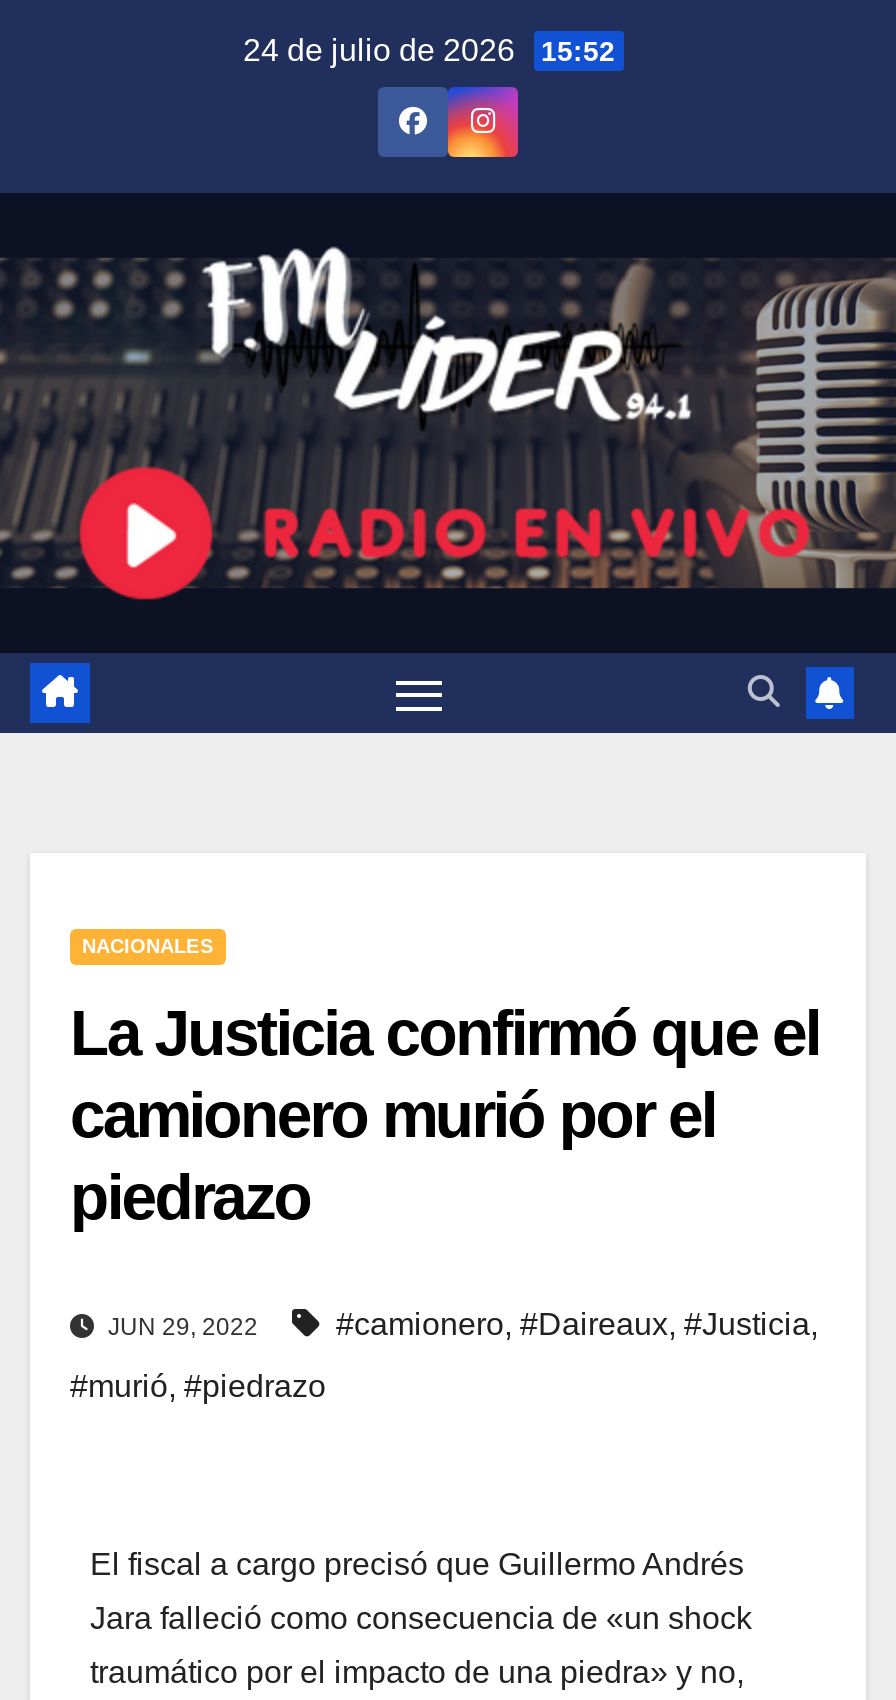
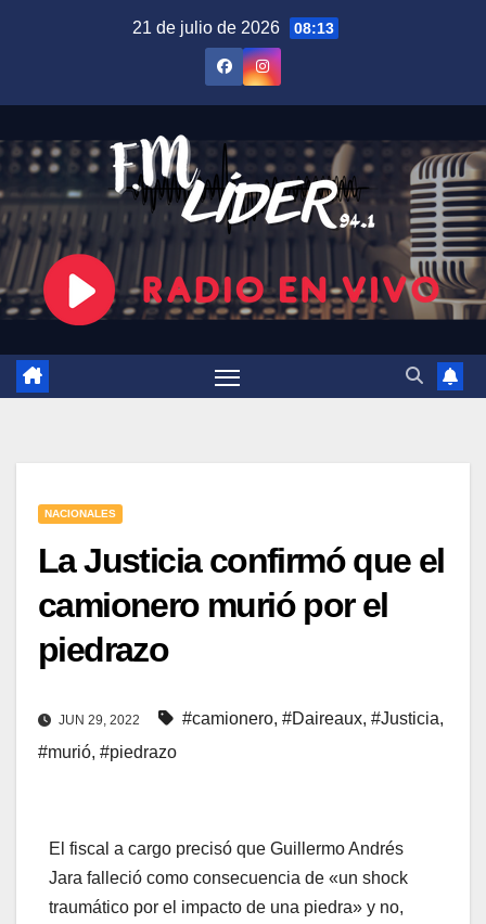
- 24 de julio de 2026 15:52
+ 21 de julio de 2026 08:13
